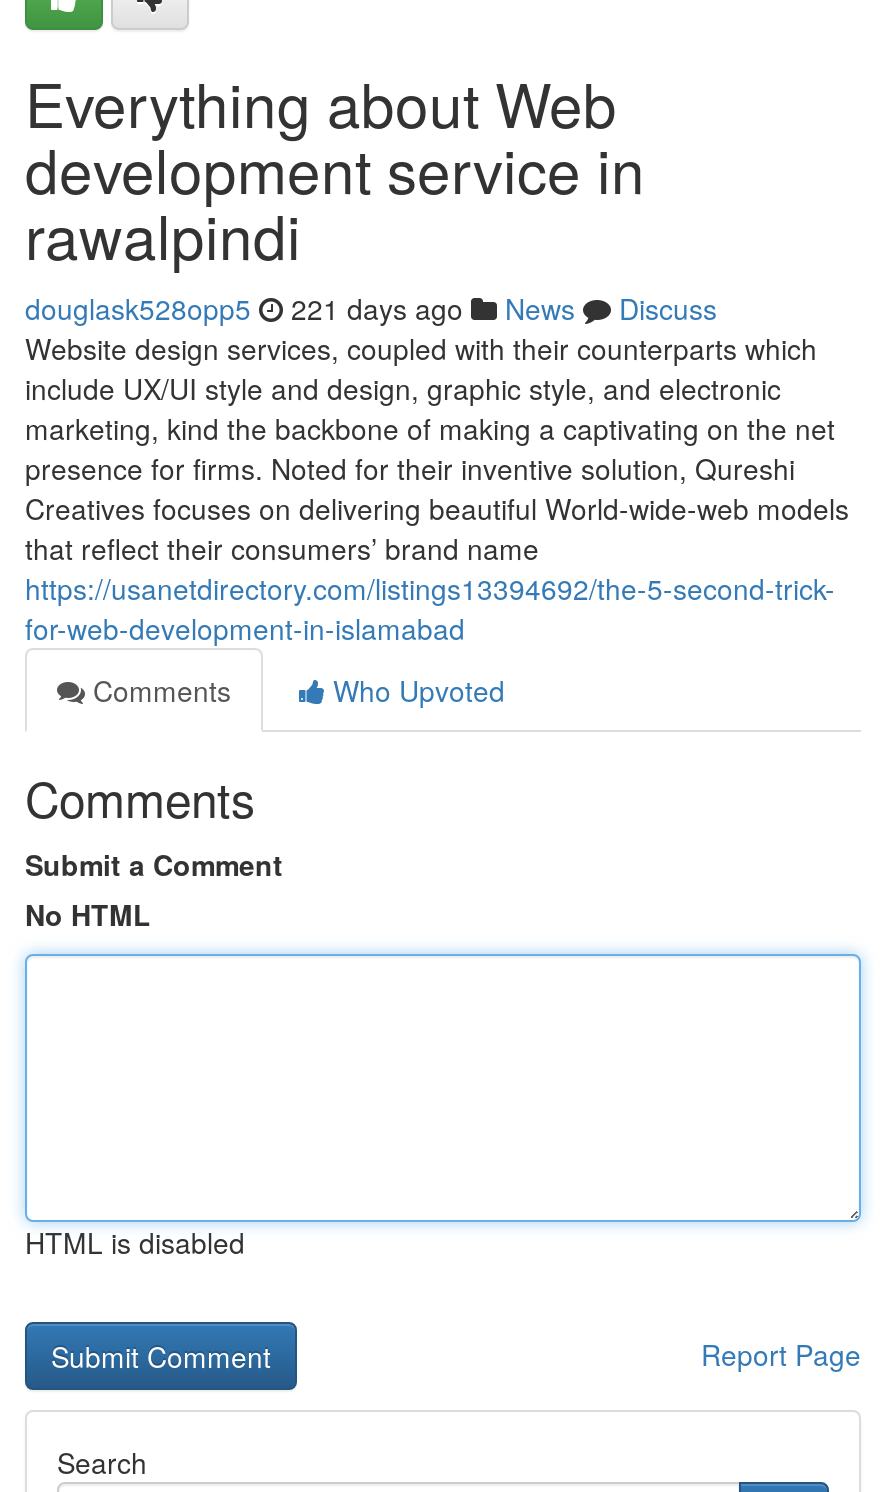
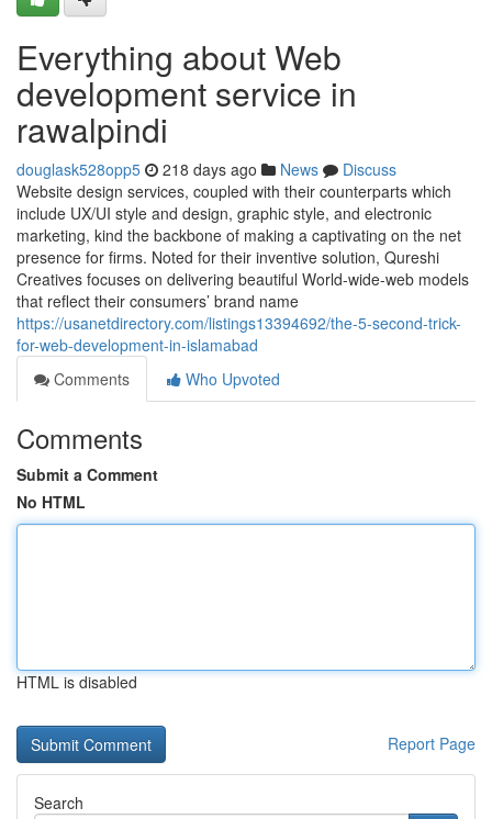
- douglask528opp5 221 days ago News Discuss
+ douglask528opp5 218 days ago News Discuss
